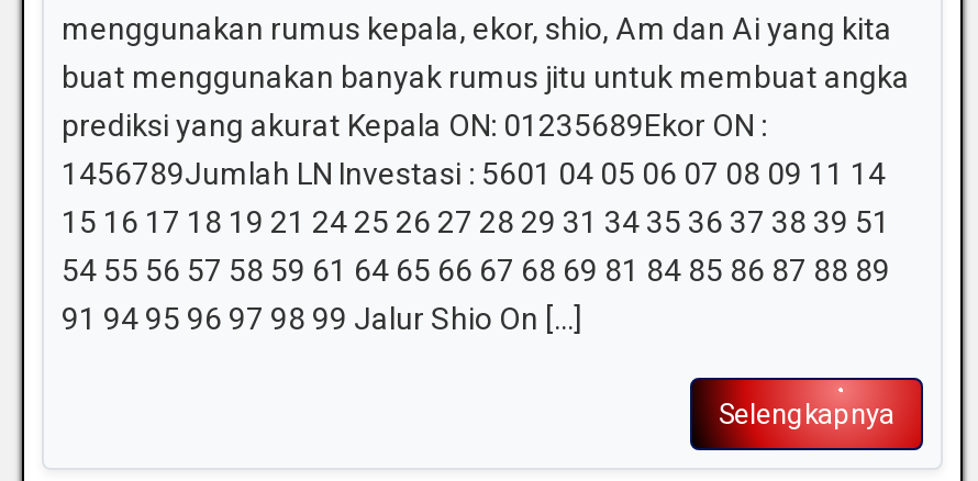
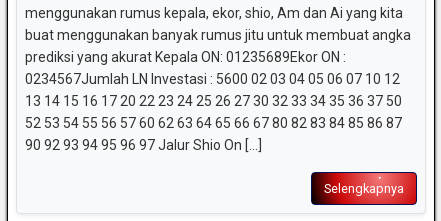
- 1456789Jumlah LN Investasi : 5601 04 05 06 07 08 09 11 14
+ 0234567Jumlah LN Investasi : 5600 02 03 04 05 06 07 10 12

- 15 16 17 18 19 21 24 25 26 27 28 29 31 34 35 36 37 38 39 51
+ 13 14 15 16 17 20 22 23 24 25 26 27 30 32 33 34 35 36 37 50

- 54 55 56 57 58 59 61 64 65 66 67 68 69 81 84 85 86 87 88 89
+ 52 53 54 55 56 57 60 62 63 64 65 66 67 80 82 83 84 85 86 87

- 91 94 95 96 97 98 99 Jalur Shio On [...]
+ 90 92 93 94 95 96 97 Jalur Shio On [...]
